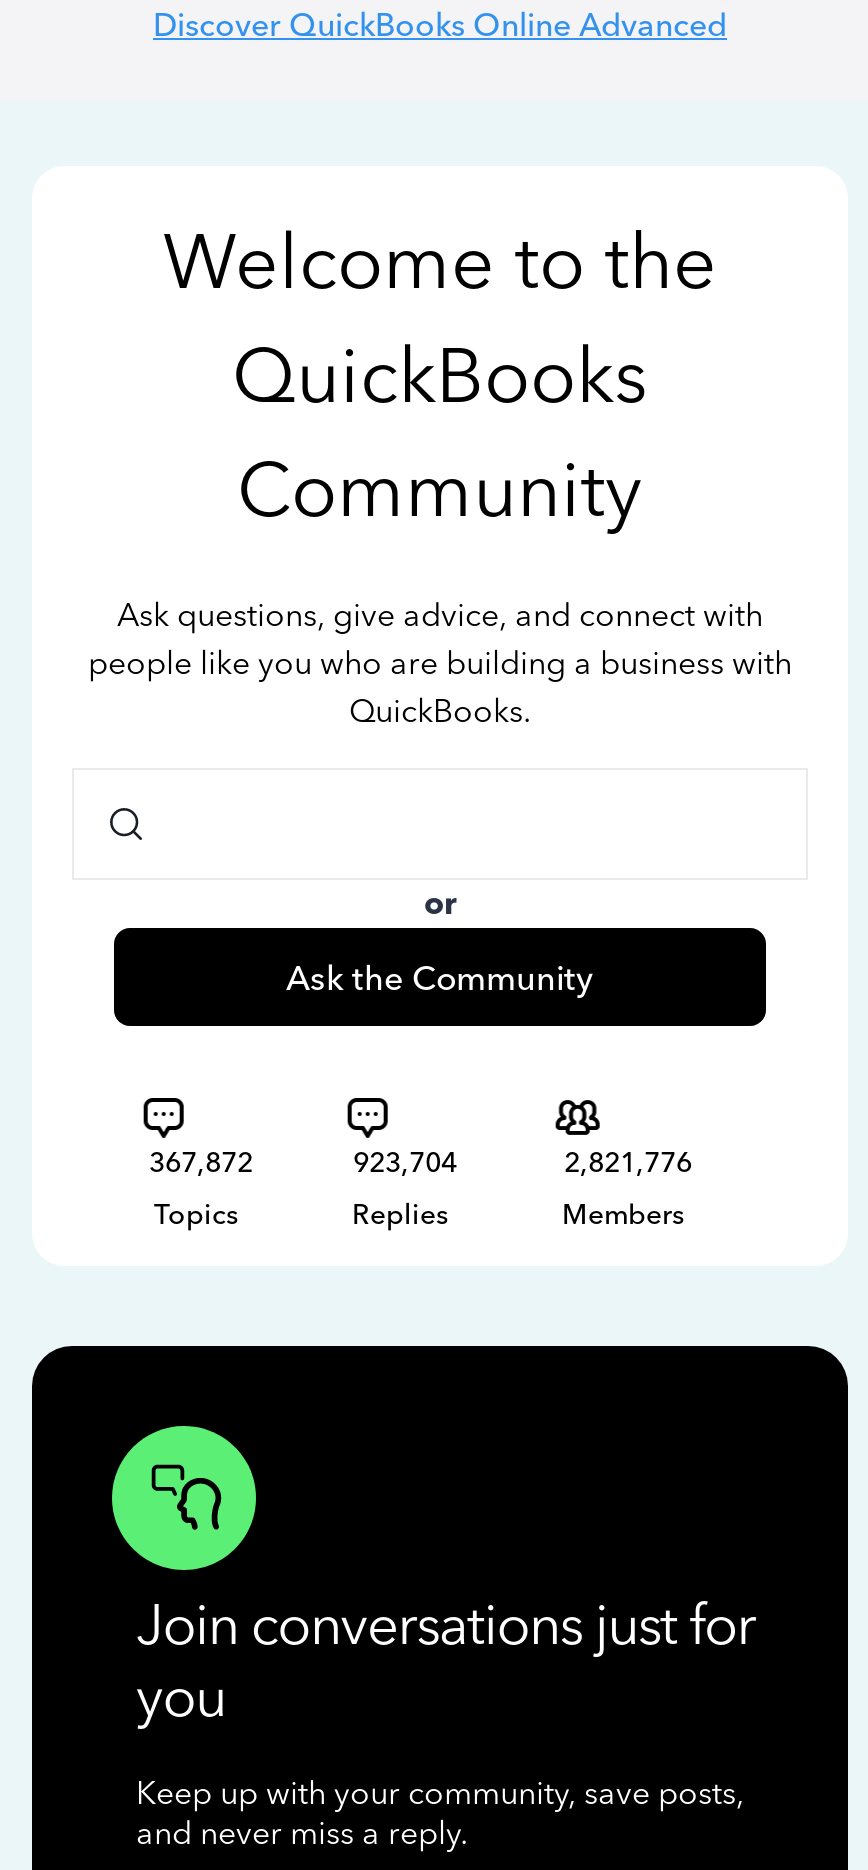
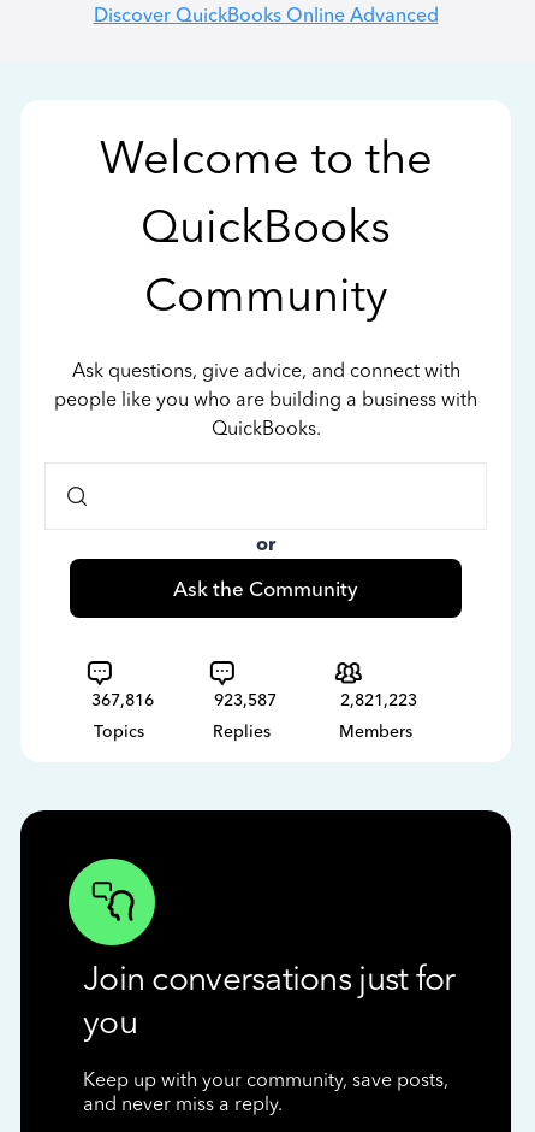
- 367,872
+ 367,816

- 923,704
+ 923,587

- 2,821,776
+ 2,821,223
